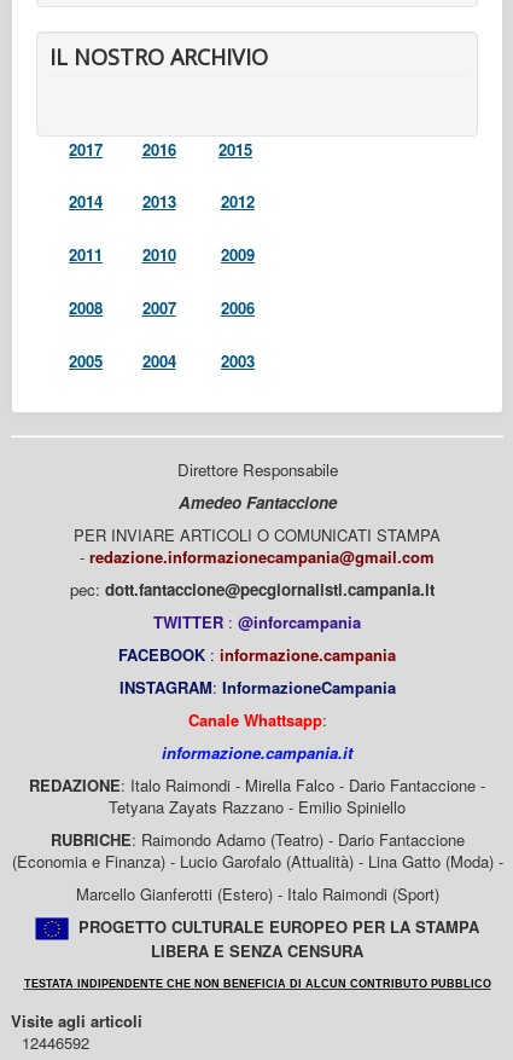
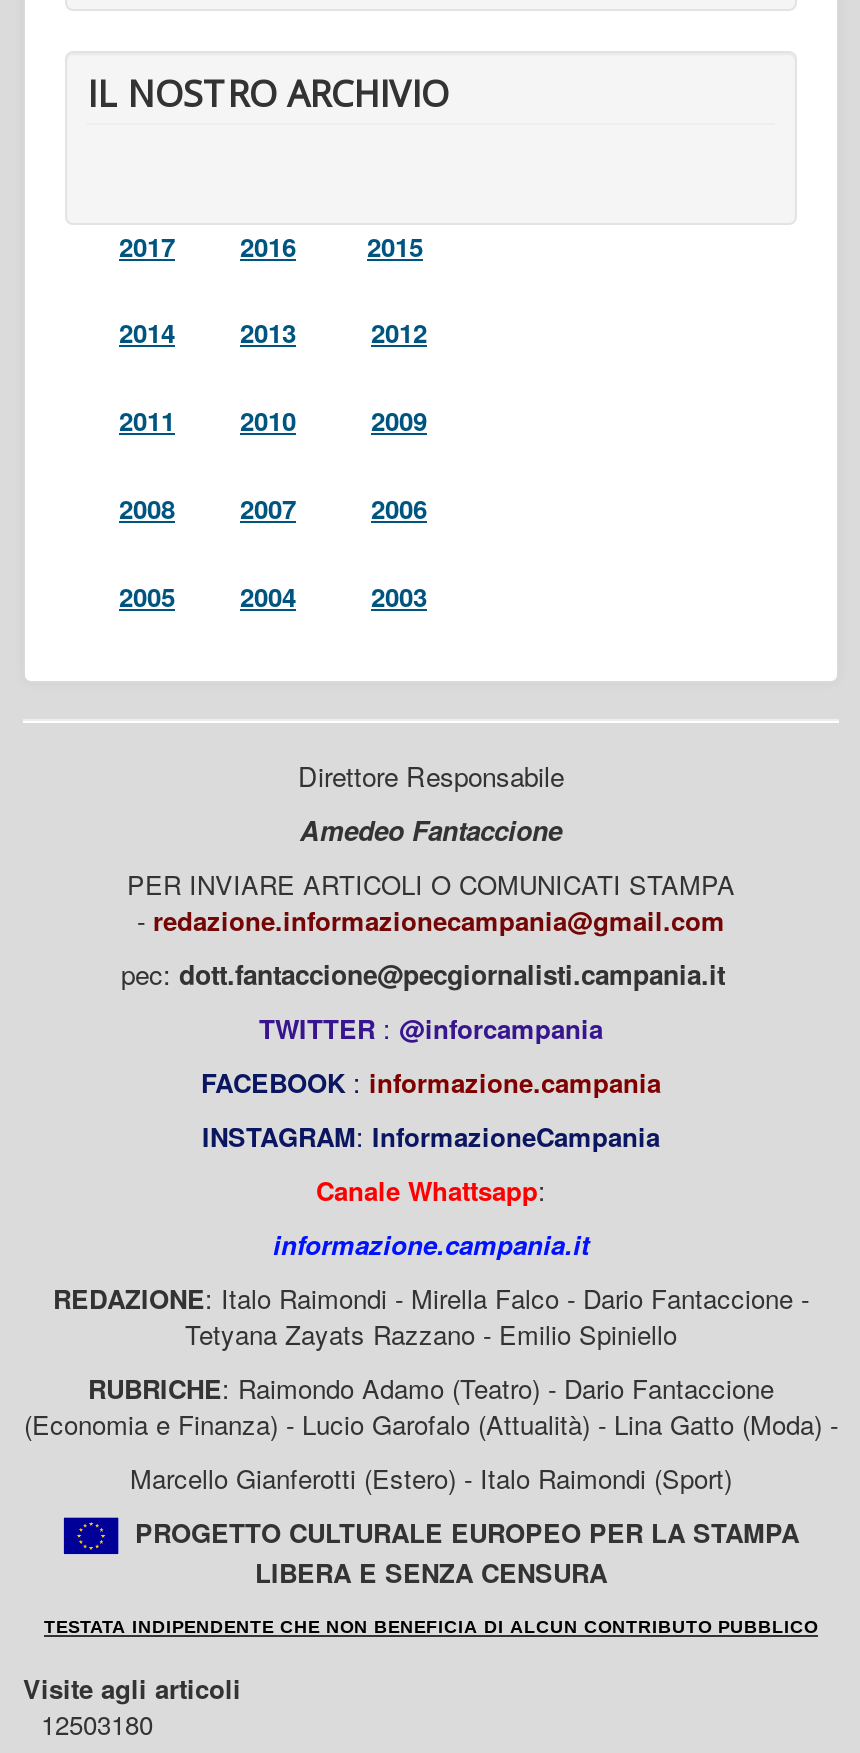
- 12446592
+ 12503180
